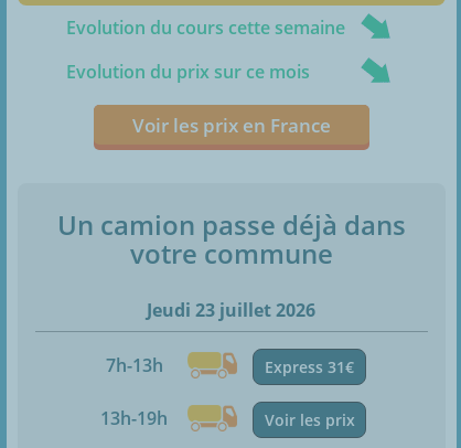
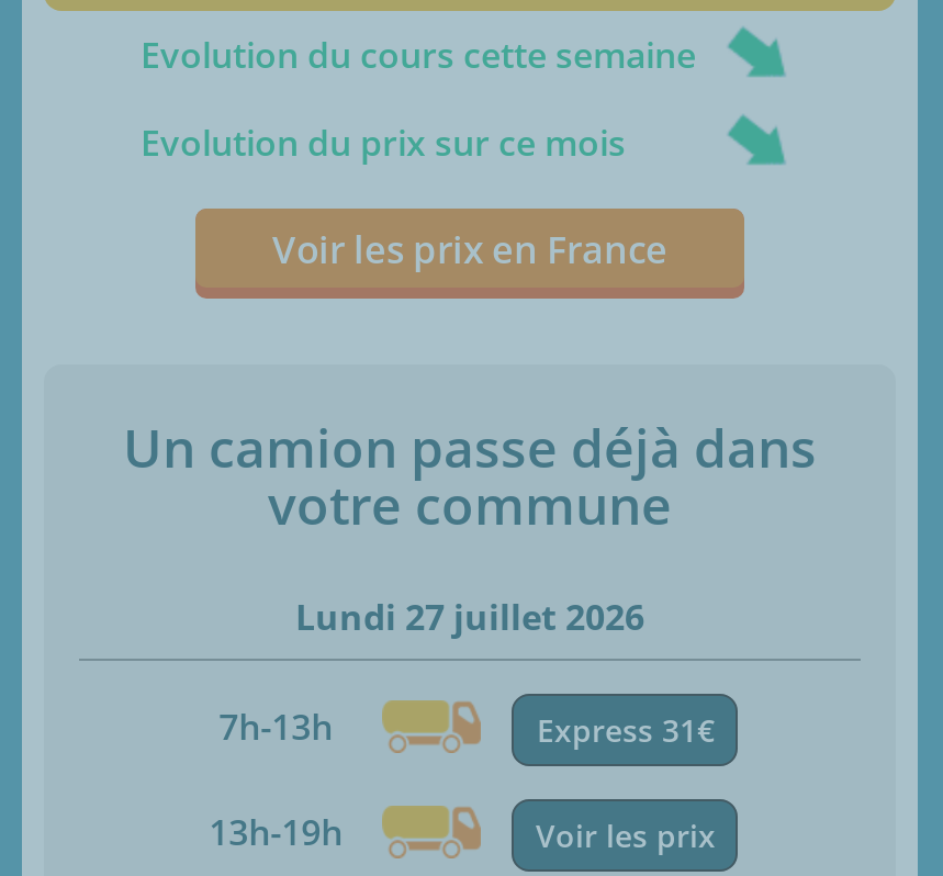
- Jeudi 23 juillet 2026
+ Lundi 27 juillet 2026
